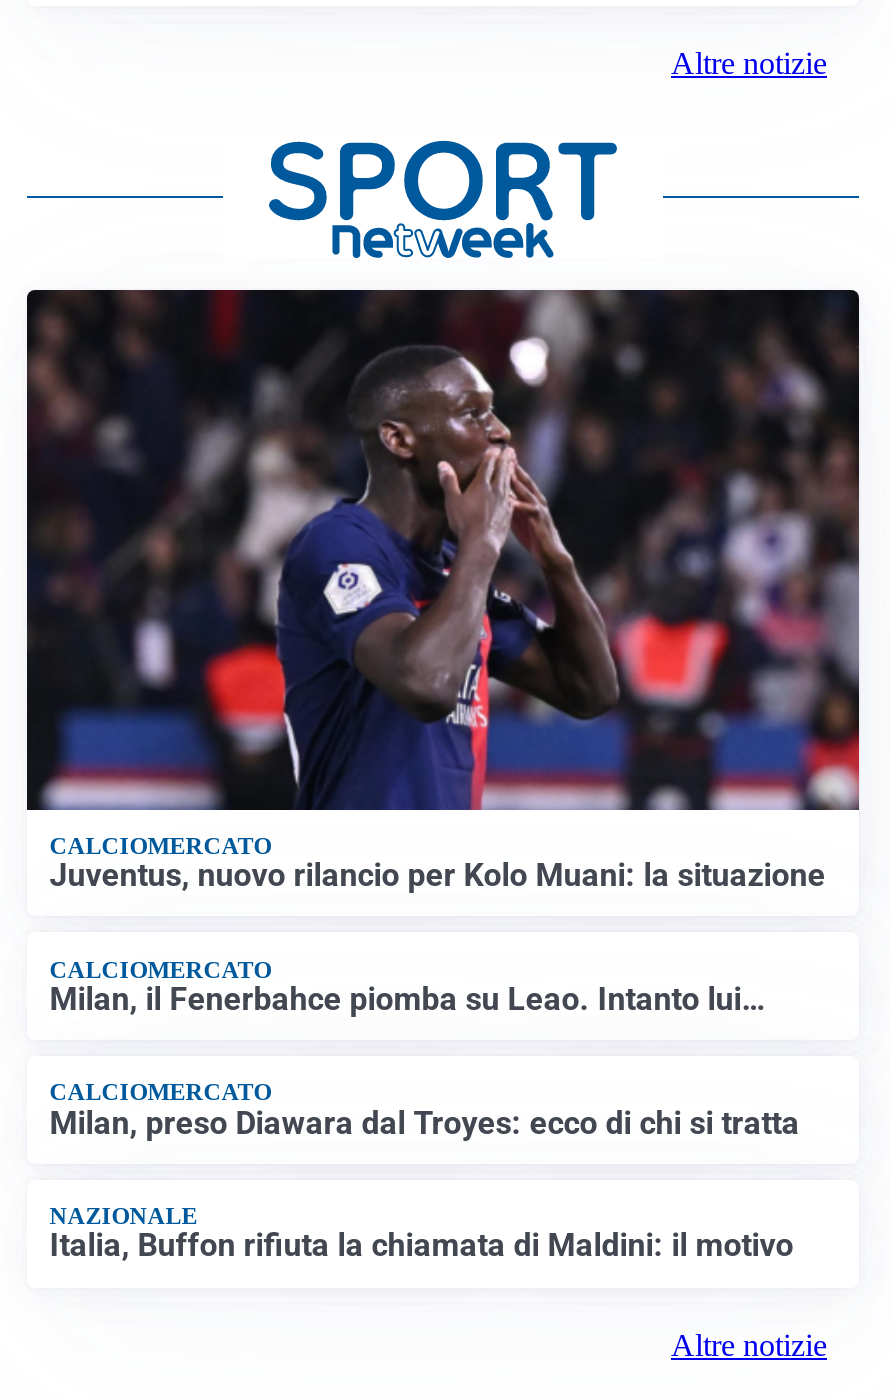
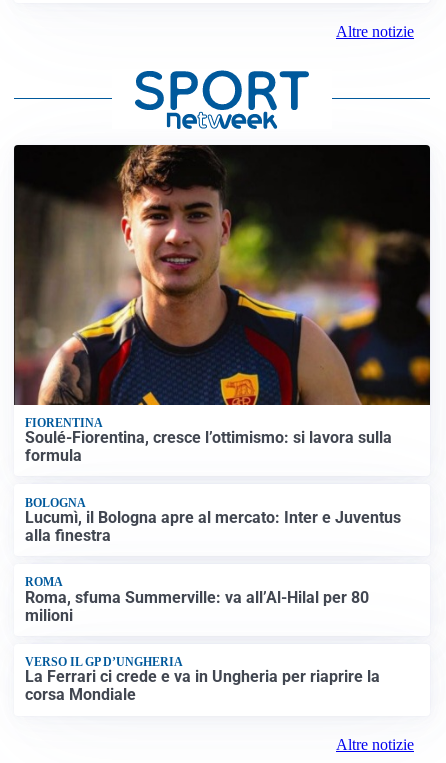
- [image]
- CALCIOMERCATO
- Juventus, nuovo rilancio per Kolo Muani: la situazione
+ [image]
+ FIORENTINA
+ Soulé-Fiorentina, cresce l’ottimismo: si lavora sulla
+ formula

- CALCIOMERCATO
- Milan, il Fenerbahce piomba su Leao. Intanto lui…
+ BOLOGNA
+ Lucumì, il Bologna apre al mercato: Inter e Juventus
+ alla finestra

- CALCIOMERCATO
- Milan, preso Diawara dal Troyes: ecco di chi si tratta
+ ROMA
+ Roma, sfuma Summerville: va all’Al-Hilal per 80
+ milioni

- NAZIONALE
- Italia, Buffon rifiuta la chiamata di Maldini: il motivo
+ VERSO IL GP D’UNGHERIA
+ La Ferrari ci crede e va in Ungheria per riaprire la
+ corsa Mondiale
